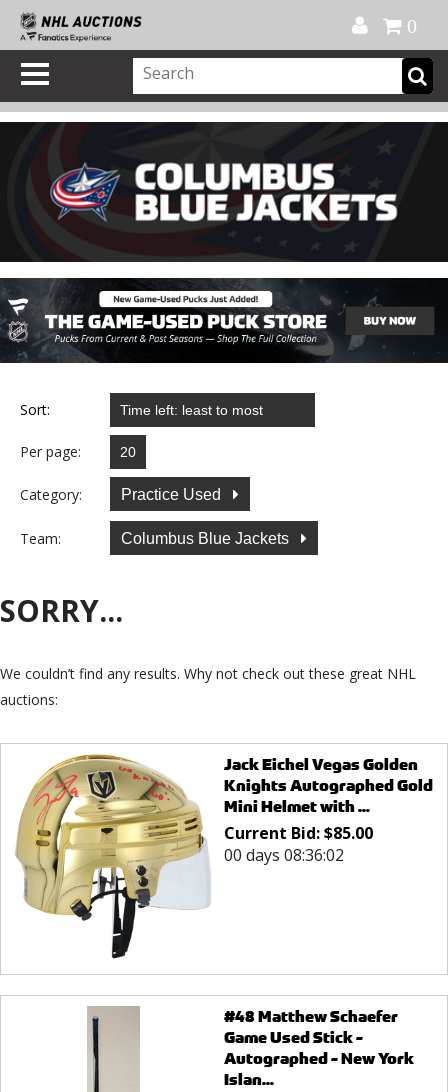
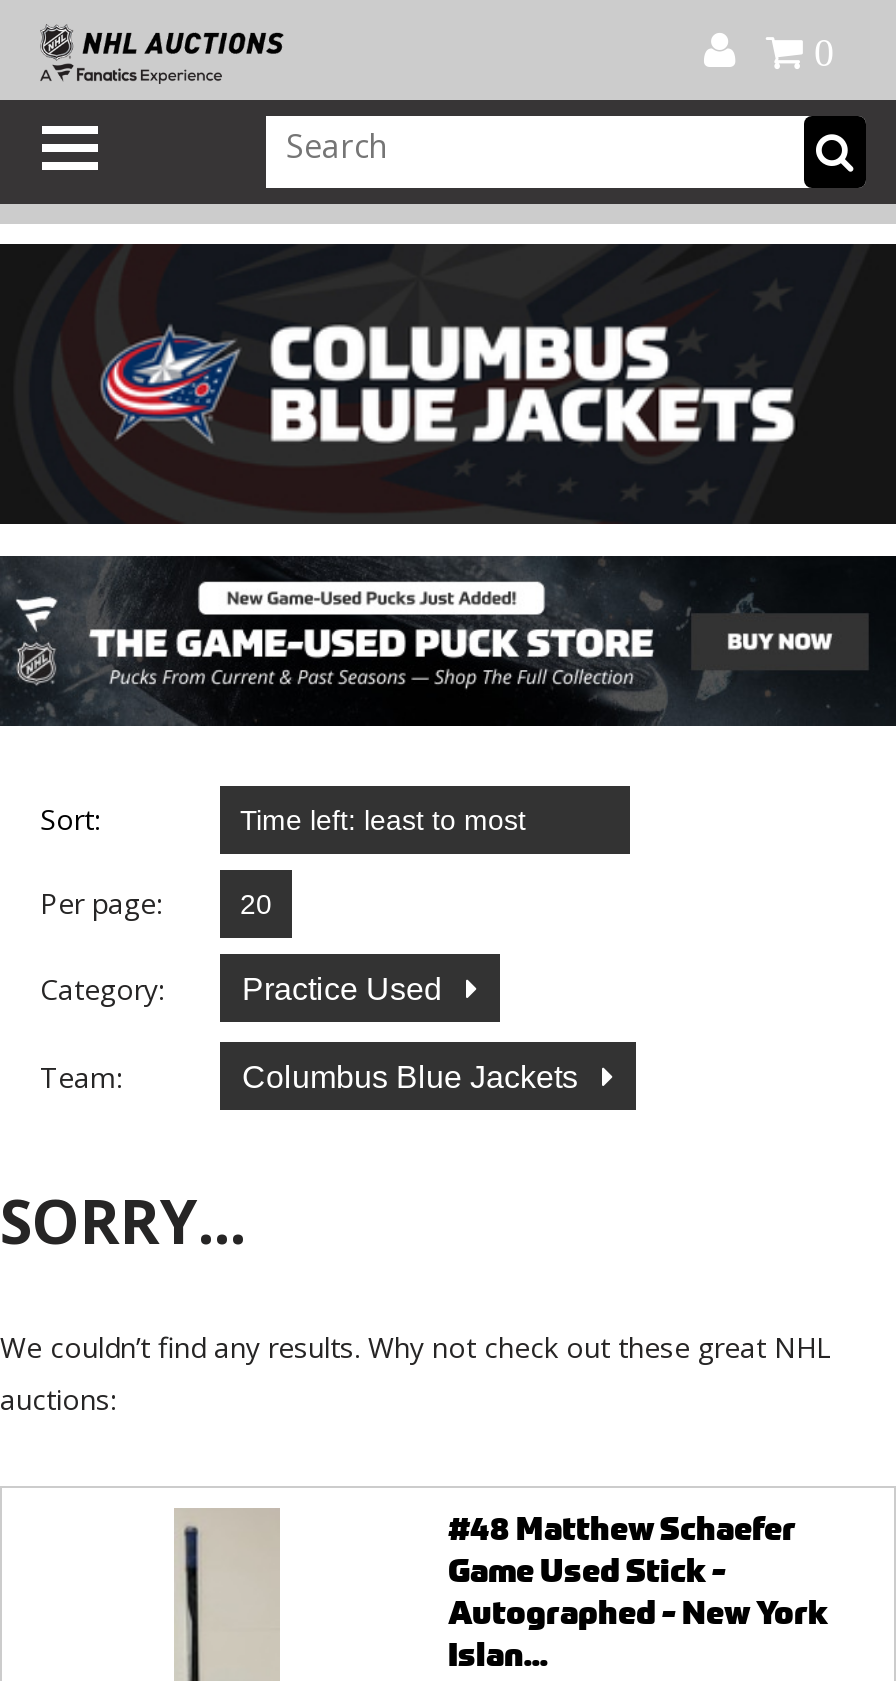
- [image]
- Jack Eichel Vegas Golden
- Knights Autographed Gold
- Mini Helmet with ...
- Current Bid: $85.00
- 00 days 08:36:02
